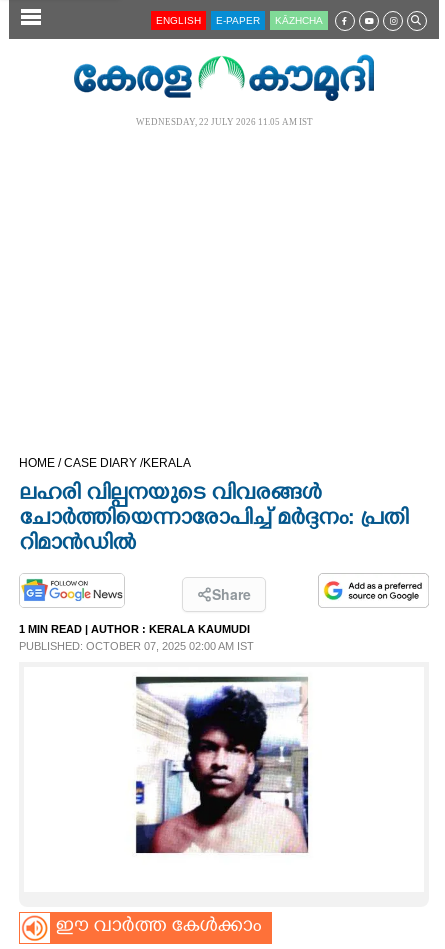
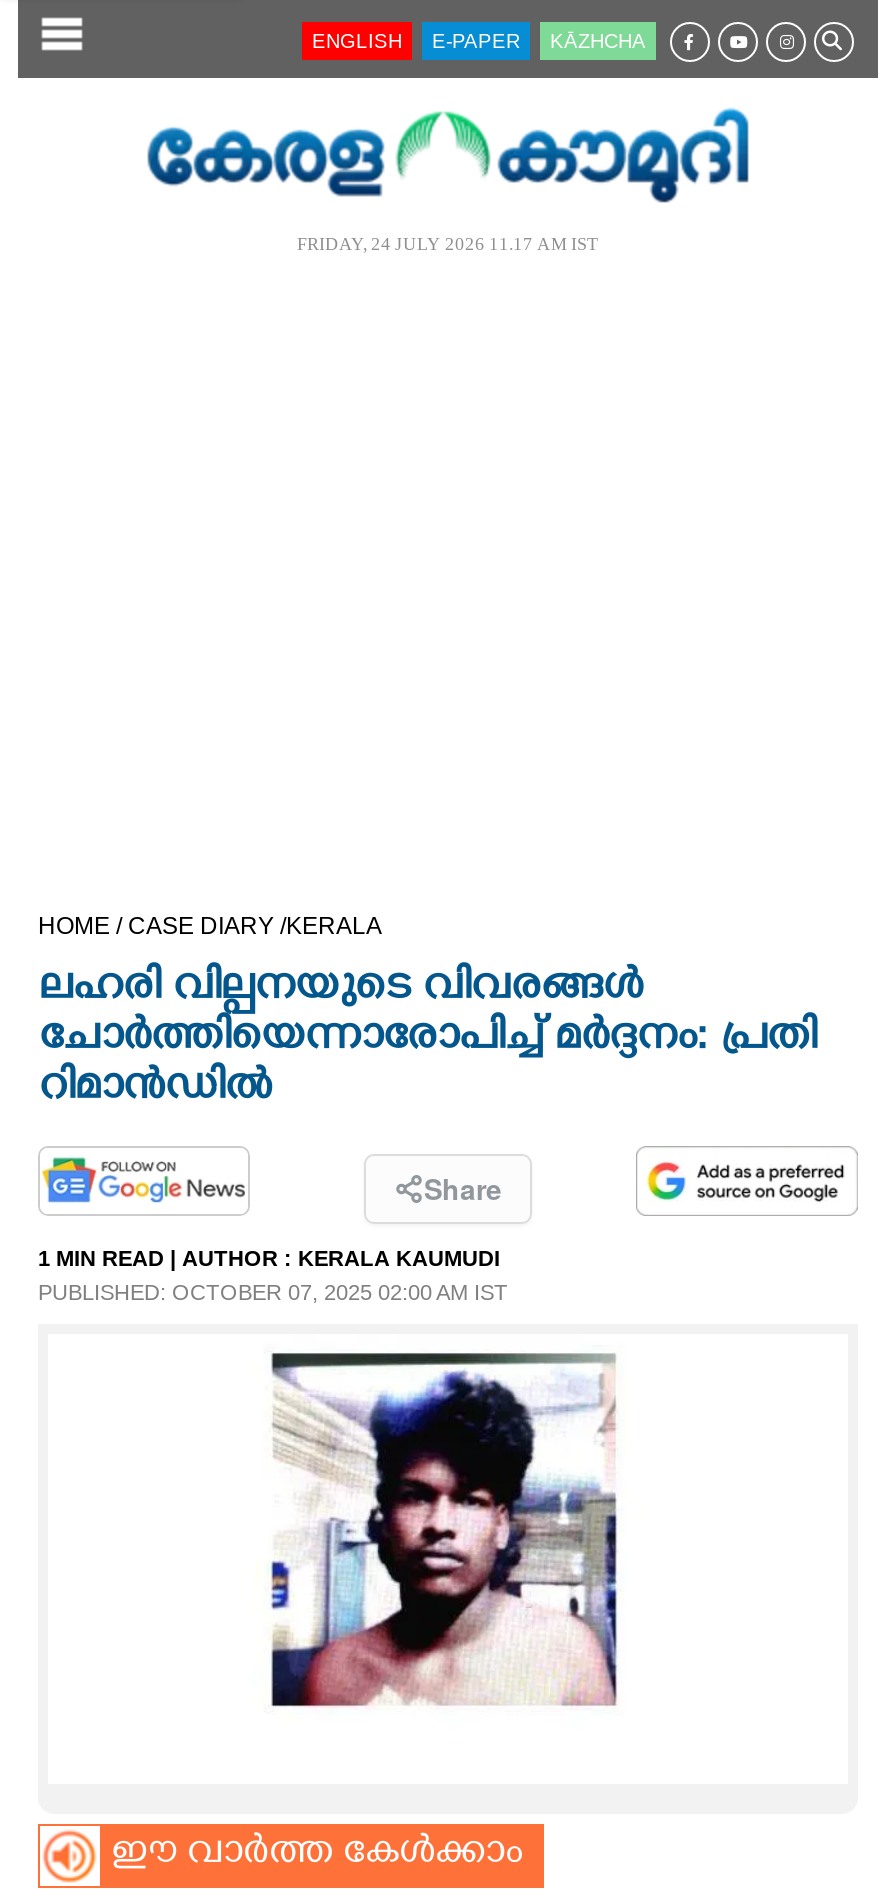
- WEDNESDAY, 22 JULY 2026 11.05 AM IST
+ FRIDAY, 24 JULY 2026 11.17 AM IST
